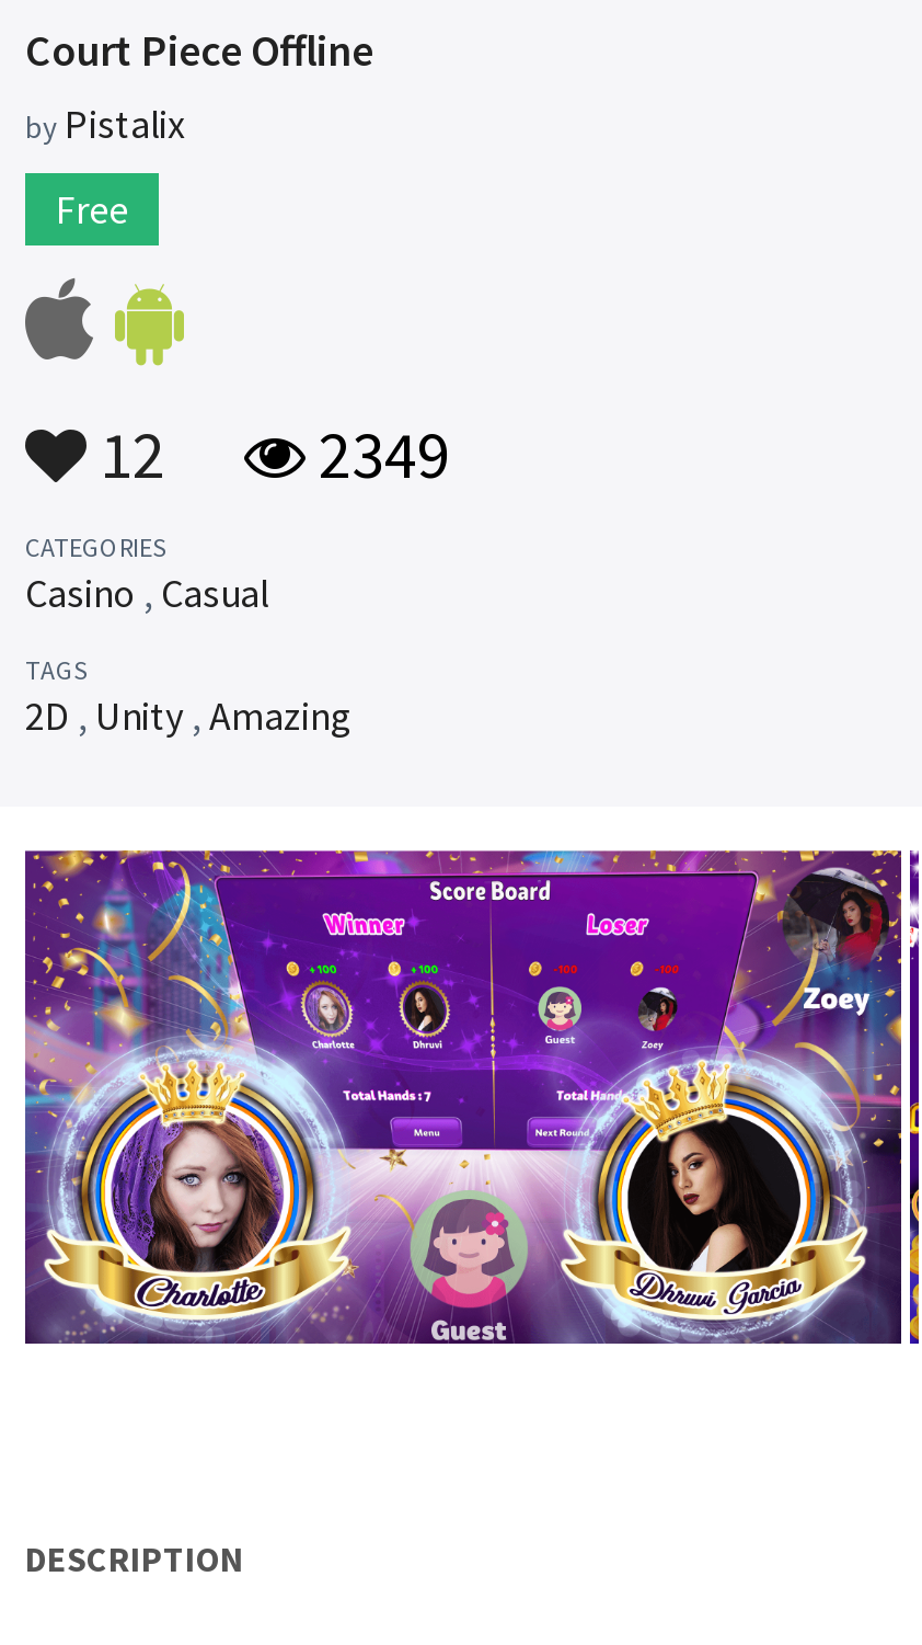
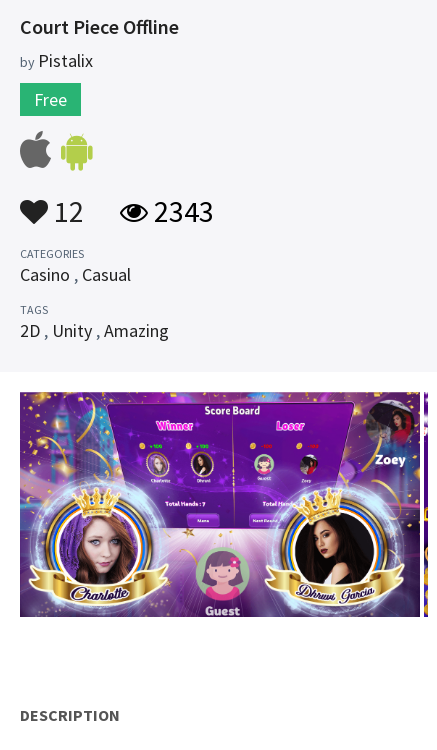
- 12 2349
+ 12 2343
